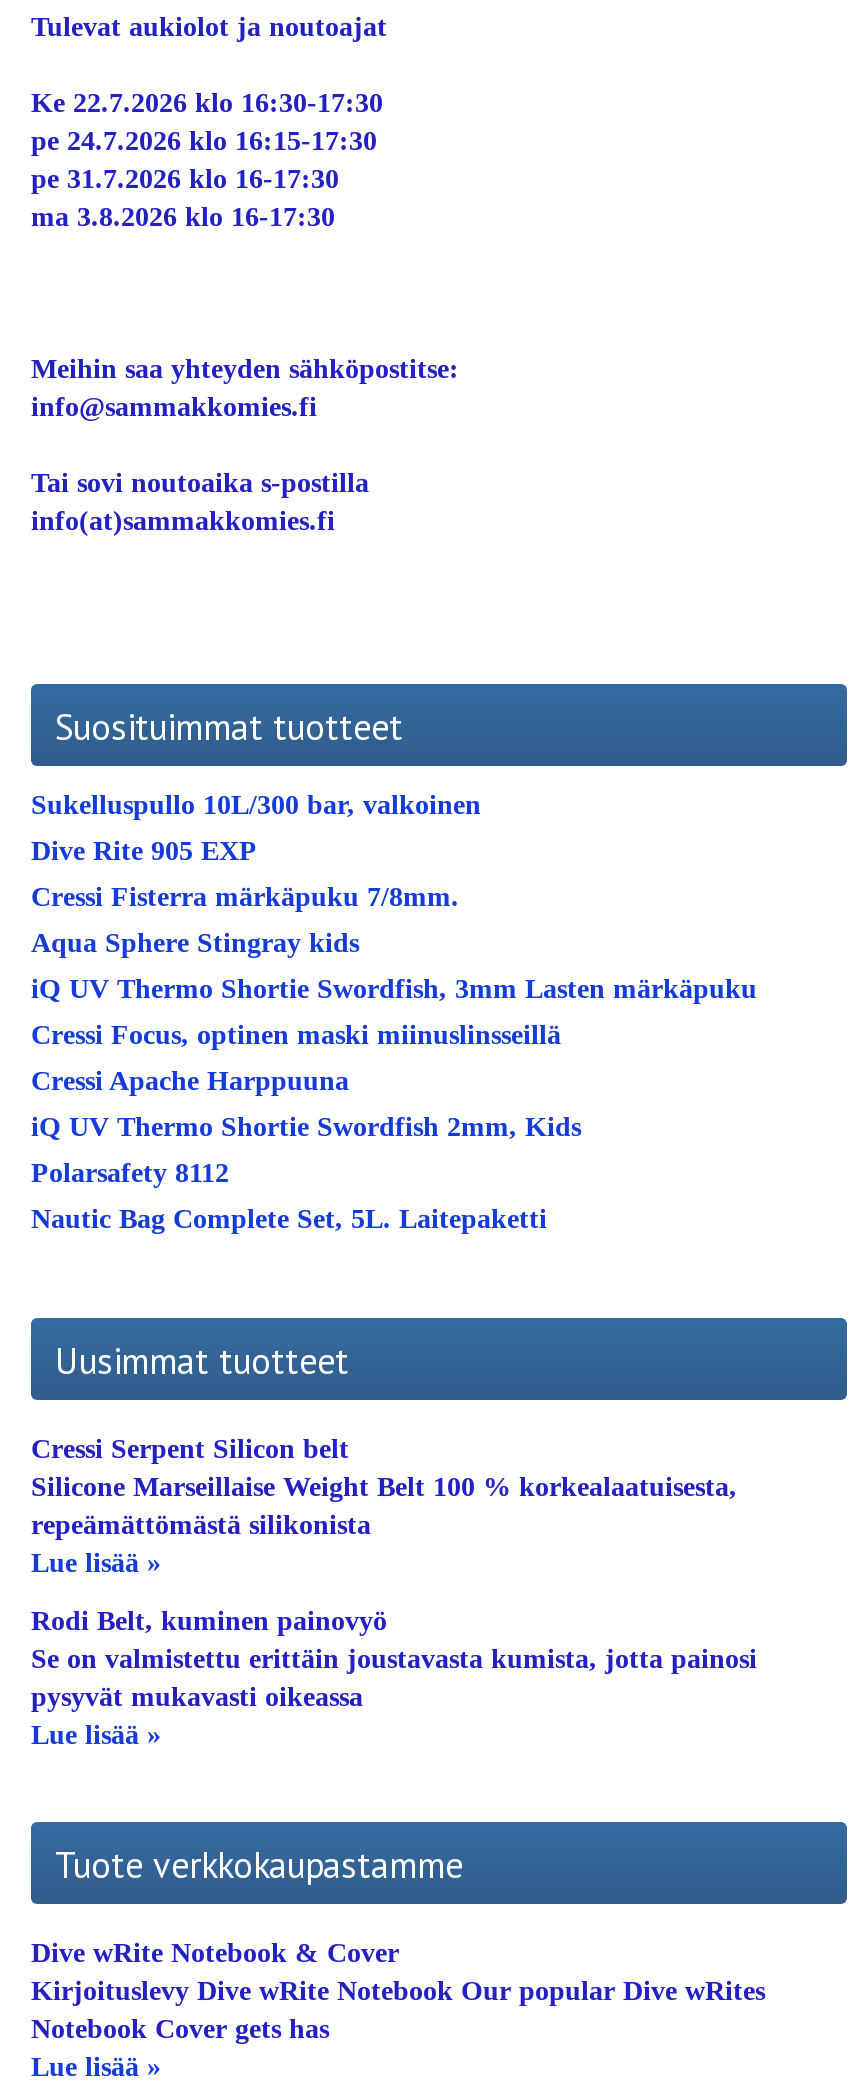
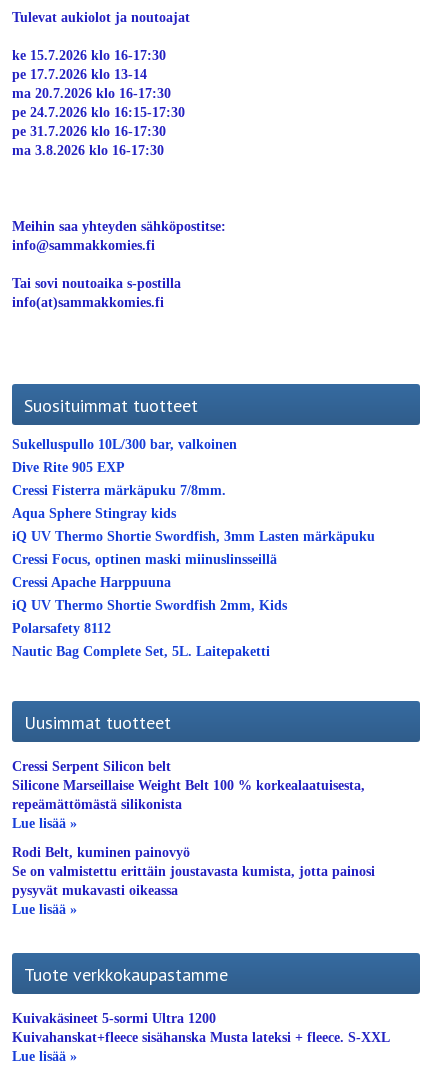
- Ke 22.7.2026 klo 16:30-17:30
+ ke 15.7.2026 klo 16-17:30
+ pe 17.7.2026 klo 13-14
+ ma 20.7.2026 klo 16-17:30

moved down: pe 24.7.2026 klo 16:15-17:30 | pe 31.7.2026 klo 16-17:30 | ma 3.8.2026 klo 16-17:30 | ... | Lue lisää » | Tuote verkkokaupastamme

- Dive wRite Notebook & Cover
- Kirjoituslevy Dive wRite Notebook Our popular Dive wRites
- Notebook Cover gets has
+ Kuivakäsineet 5-sormi Ultra 1200
+ Kuivahanskat+fleece sisähanska Musta lateksi + fleece. S-XXL
